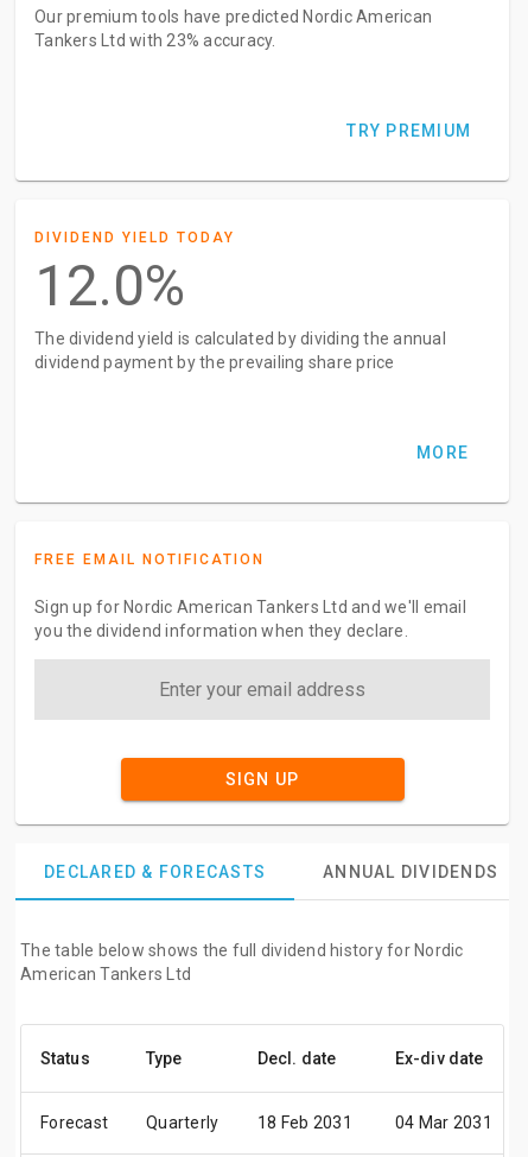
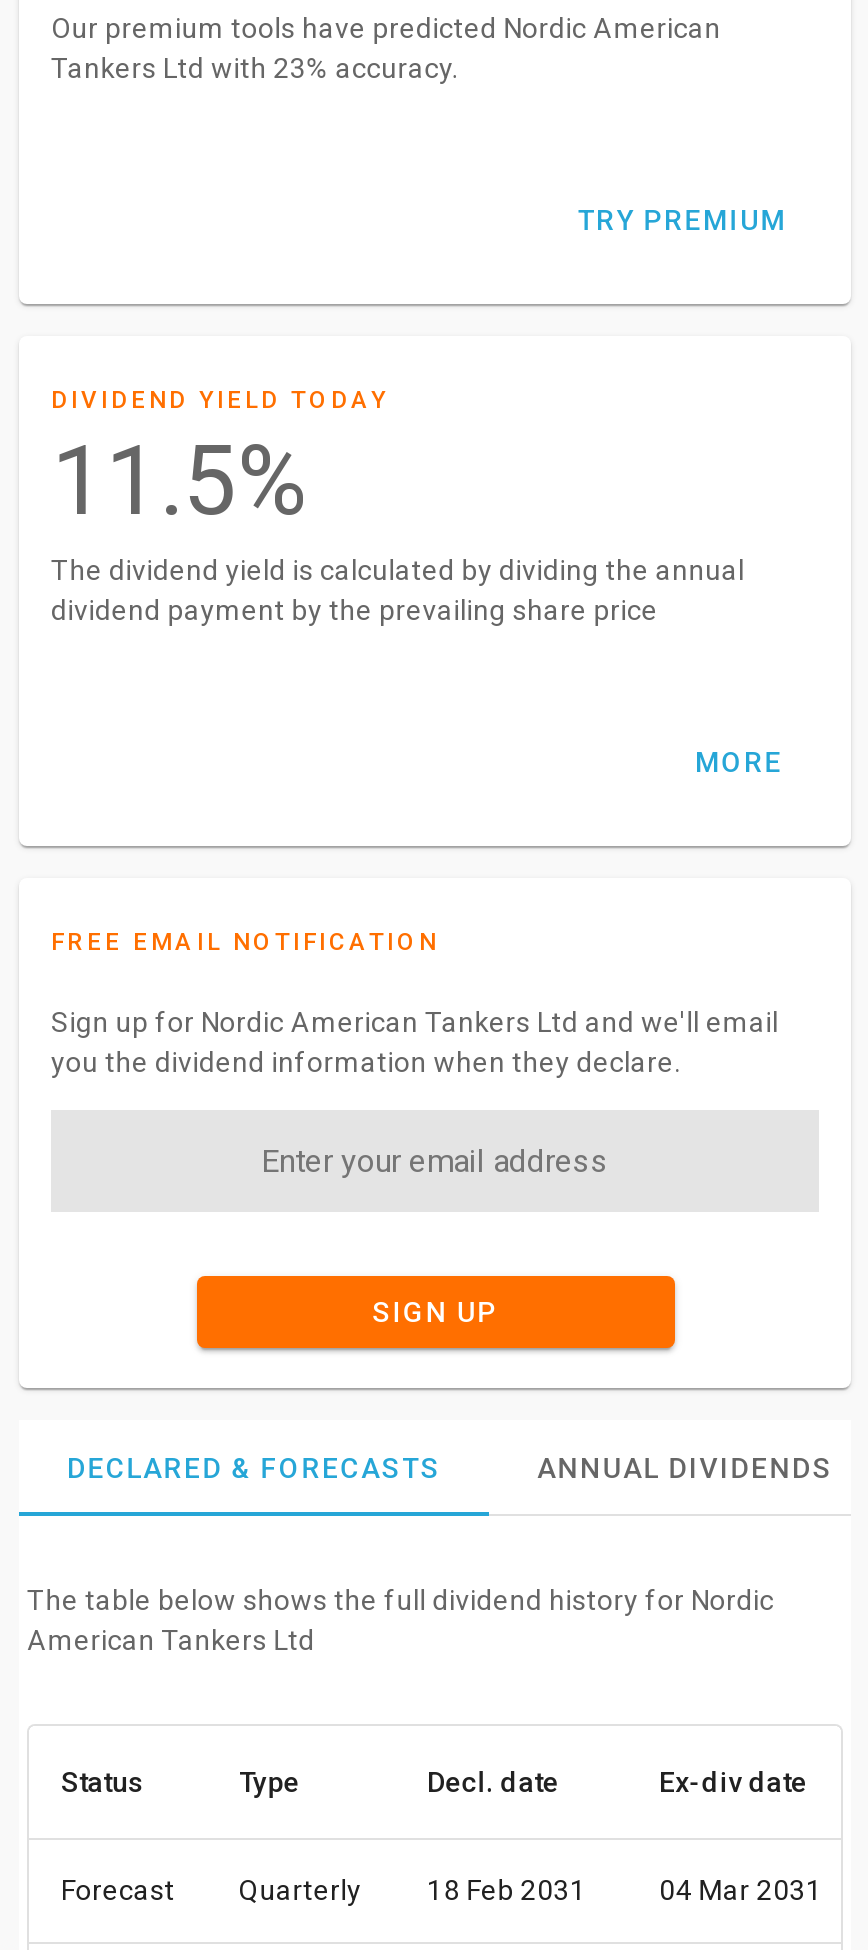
- 12.0%
+ 11.5%
